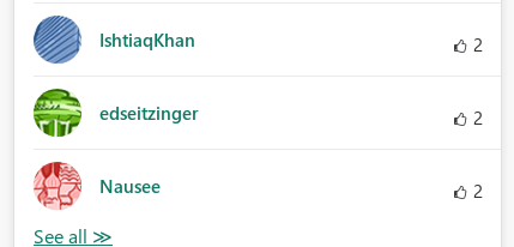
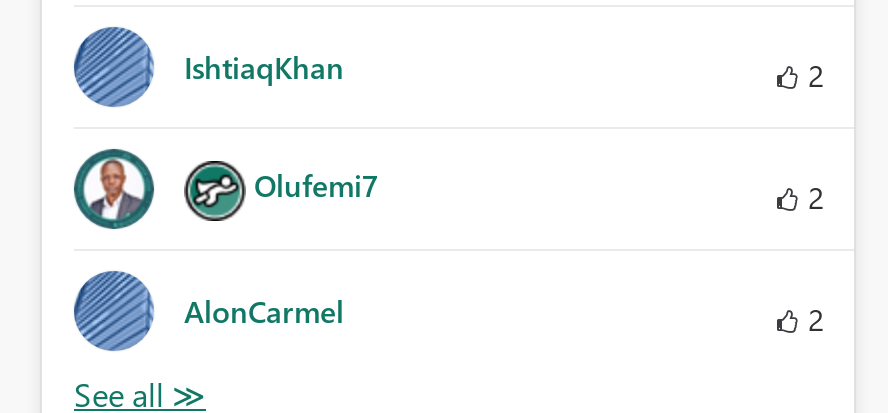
- [image]
+ [image]

- edseitzinger
+ Olufemi7

- [image]
- Nausee
+ [image]
+ AlonCarmel
